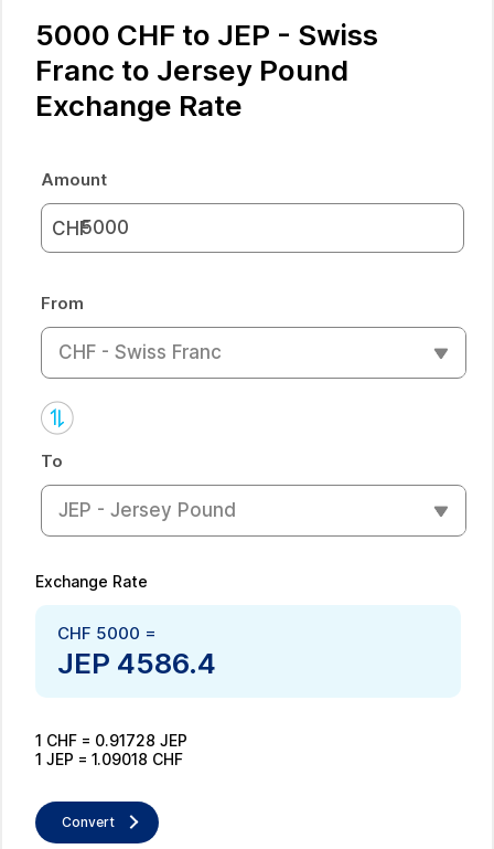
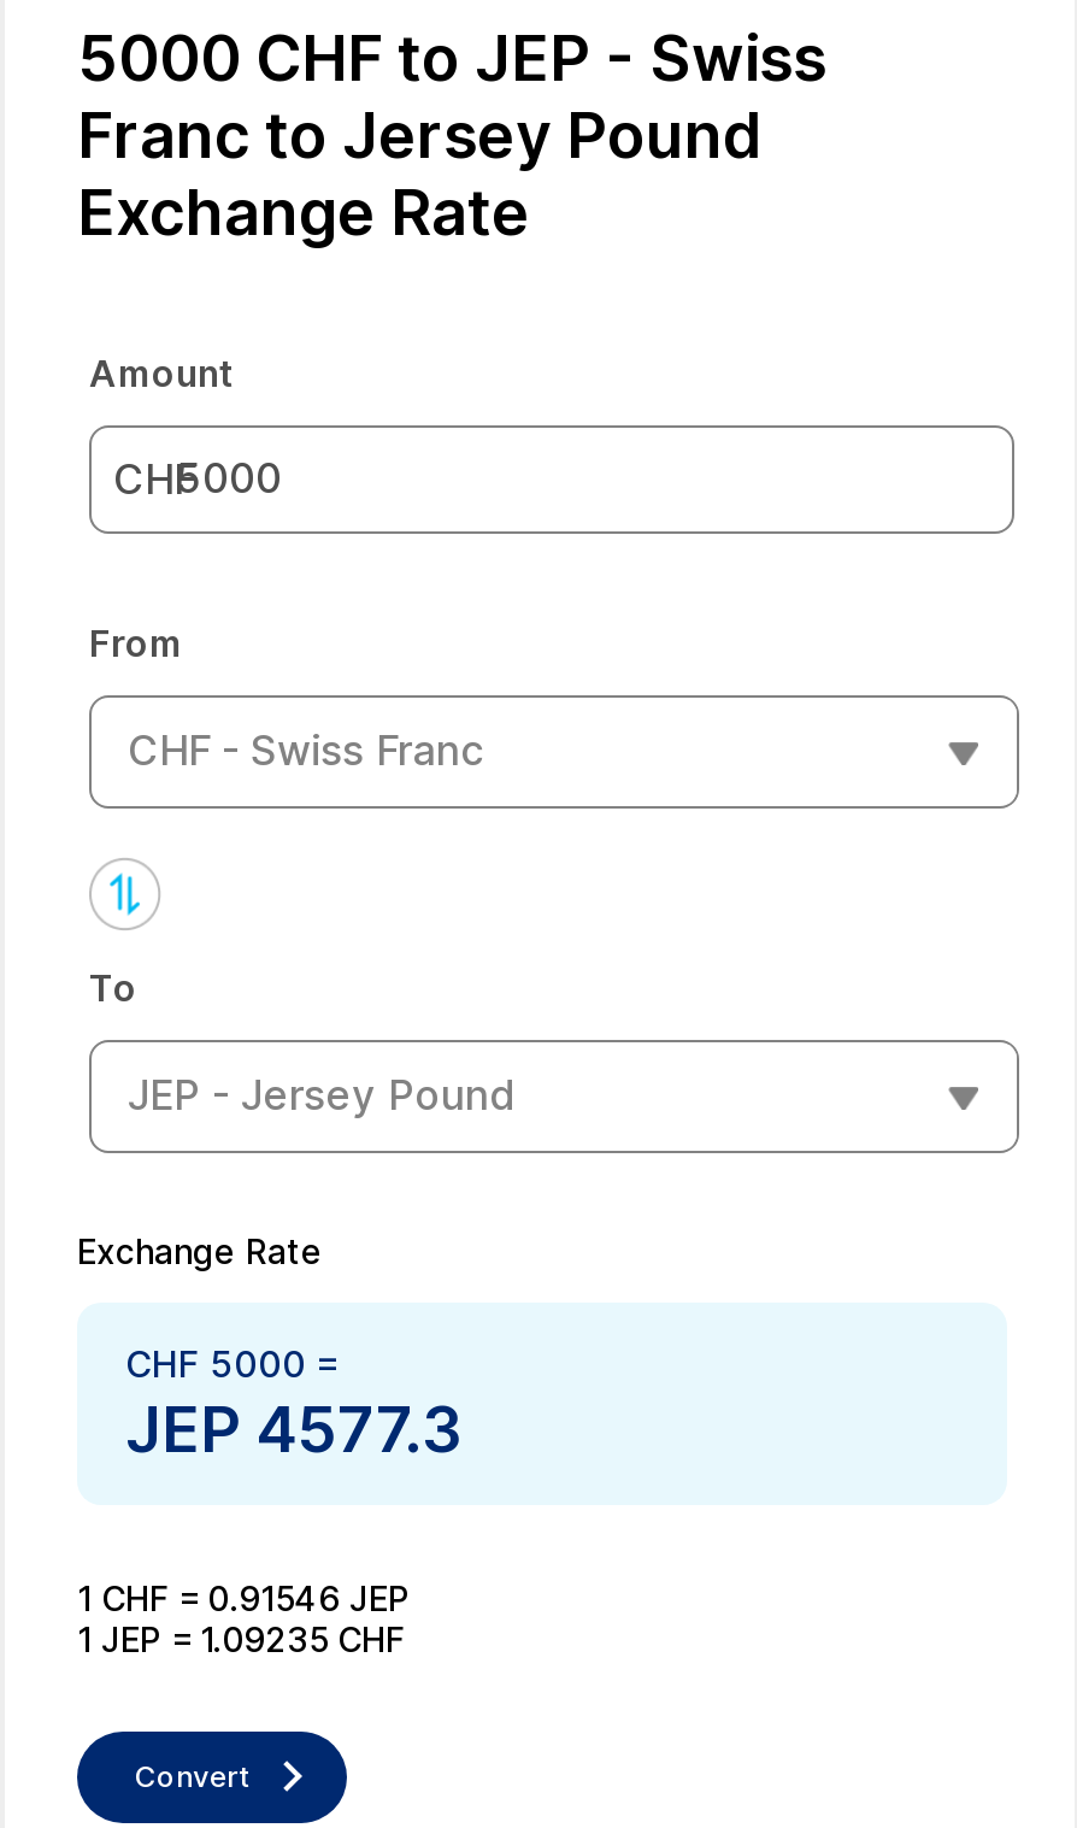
- JEP 4586.4
+ JEP 4577.3

- 1 CHF = 0.91728 JEP
+ 1 CHF = 0.91546 JEP

- 1 JEP = 1.09018 CHF
+ 1 JEP = 1.09235 CHF
